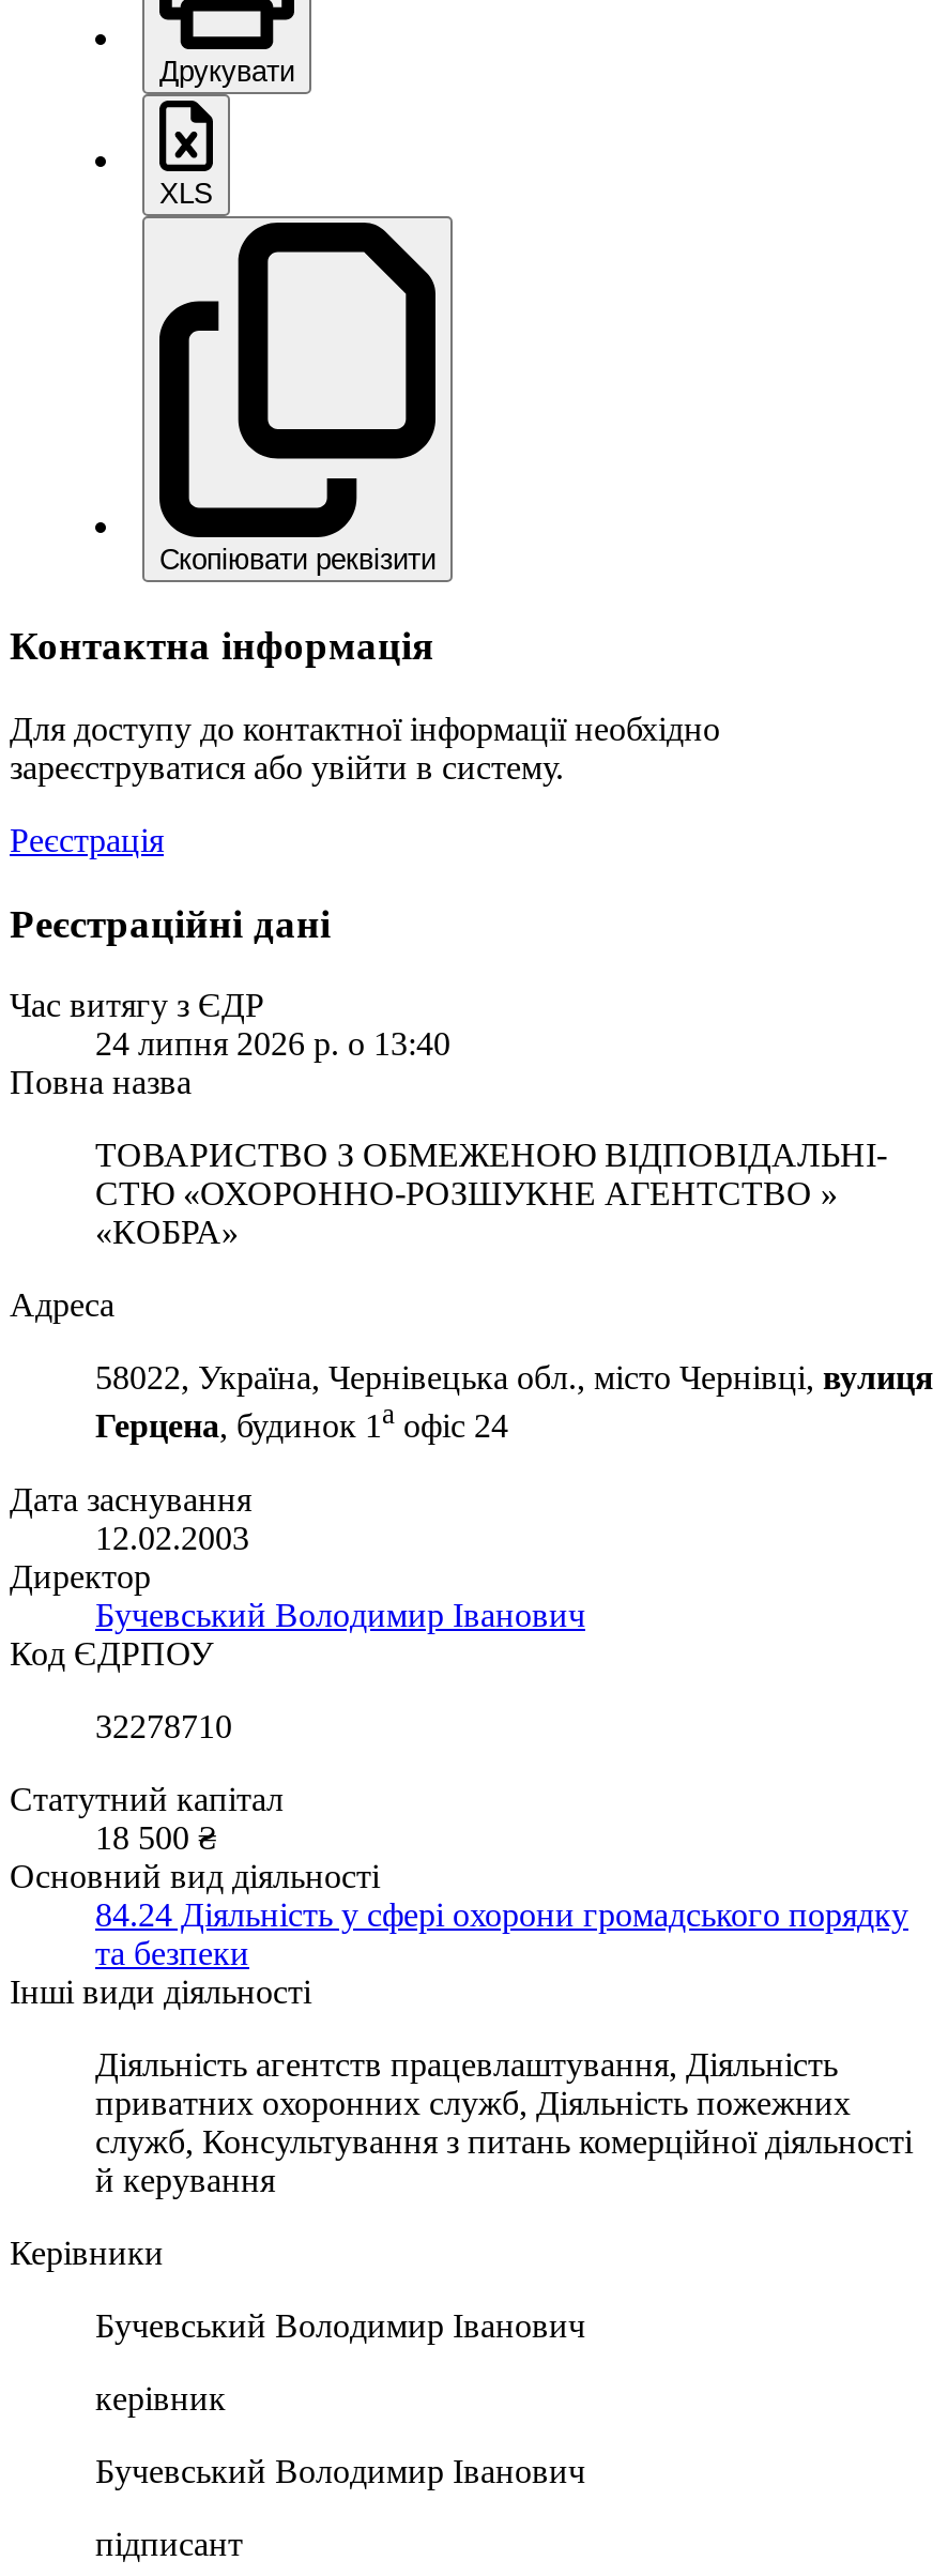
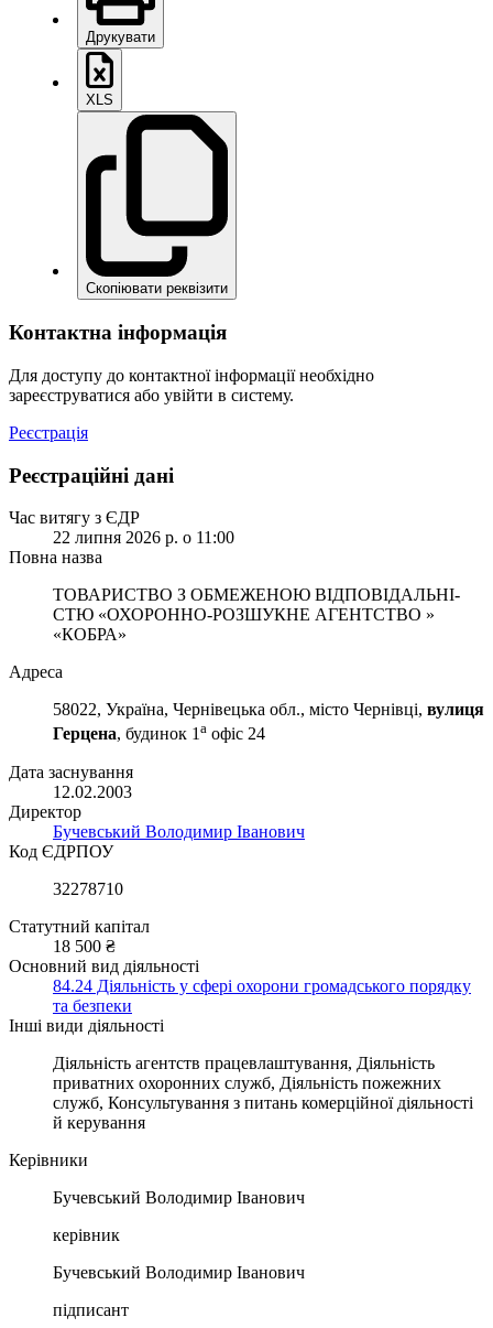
- 24 липня 2026 р. о 13:40
+ 22 липня 2026 р. о 11:00
